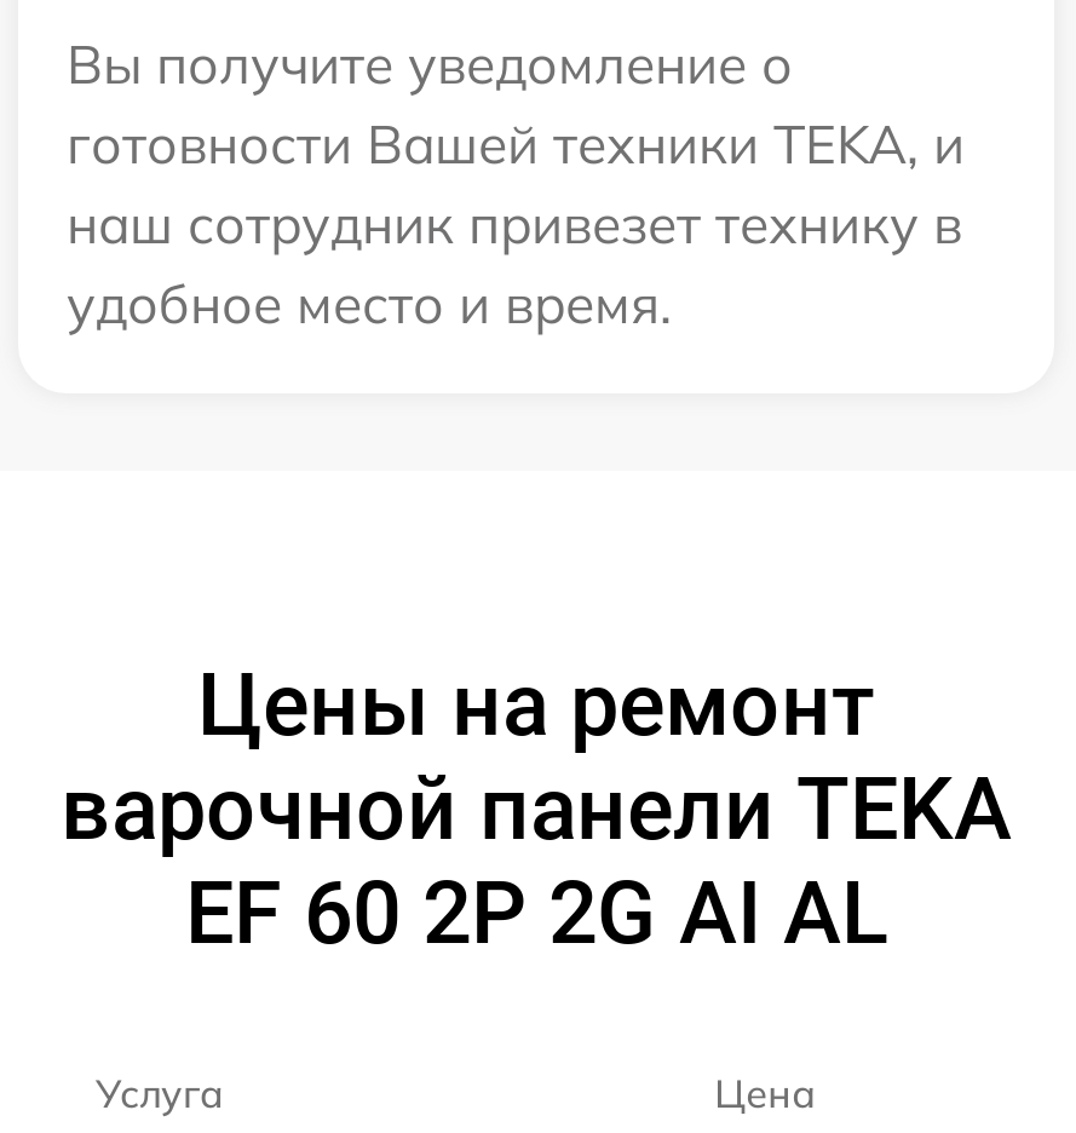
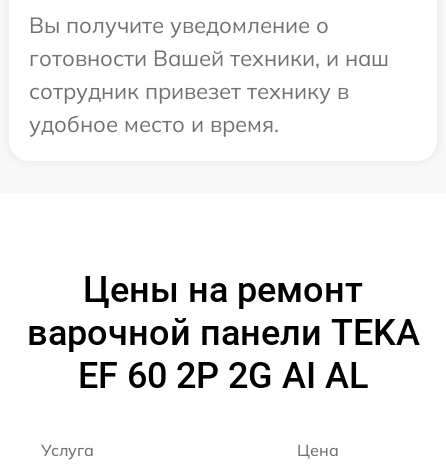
- готовности Вашей техники TEKA, и
- наш сотрудник привезет технику в
+ готовности Вашей техники, и наш
+ сотрудник привезет технику в
